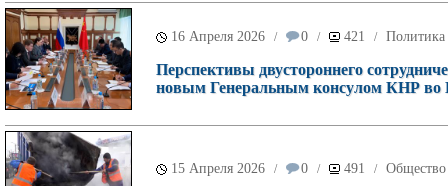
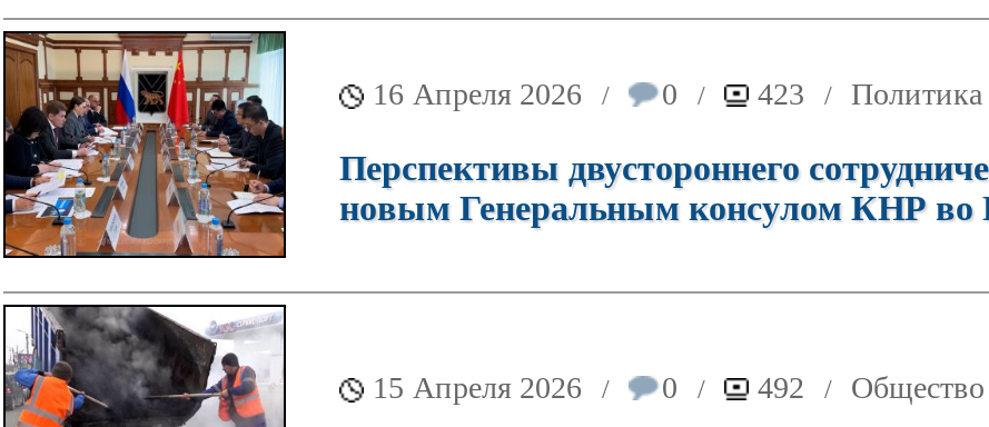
- 16 Апреля 2026 / 0 / 421 / Политика
+ 16 Апреля 2026 / 0 / 423 / Политика

- 15 Апреля 2026 / 0 / 491 / Общество
+ 15 Апреля 2026 / 0 / 492 / Общество
